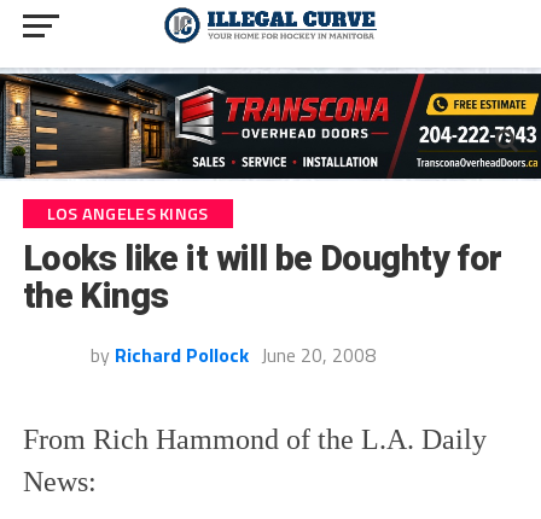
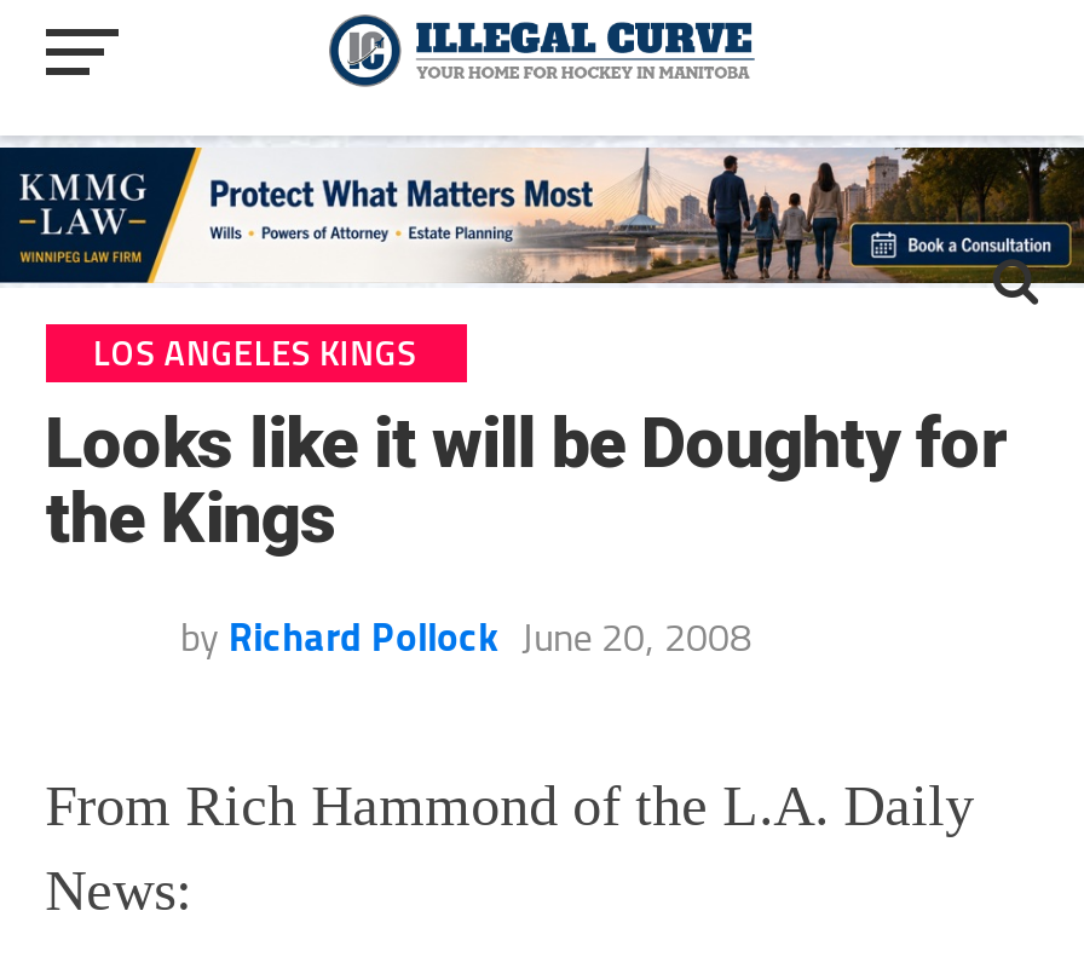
- [image]
+ [image]
